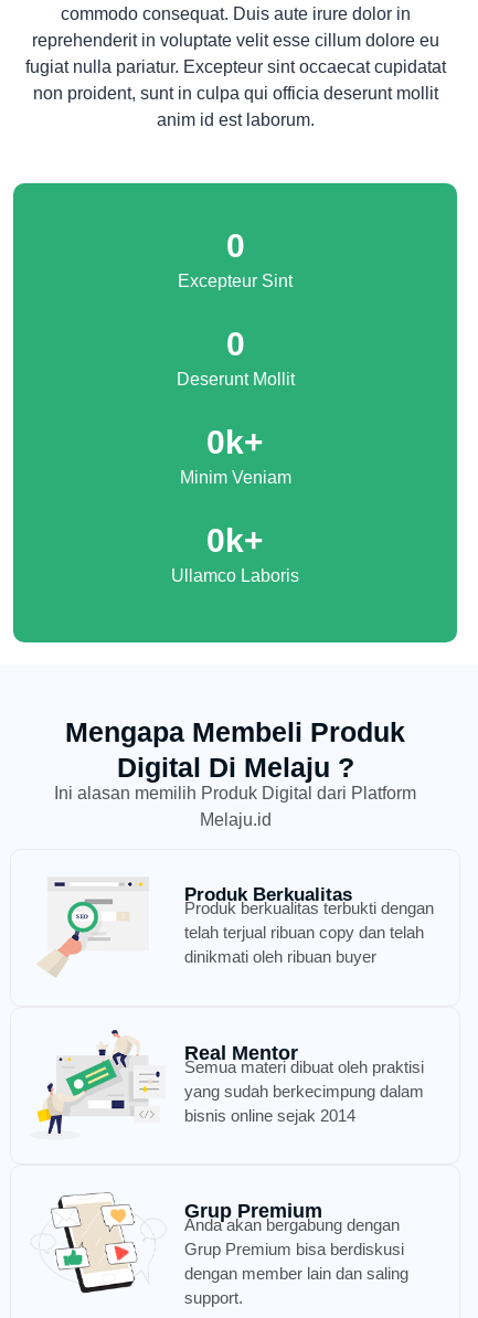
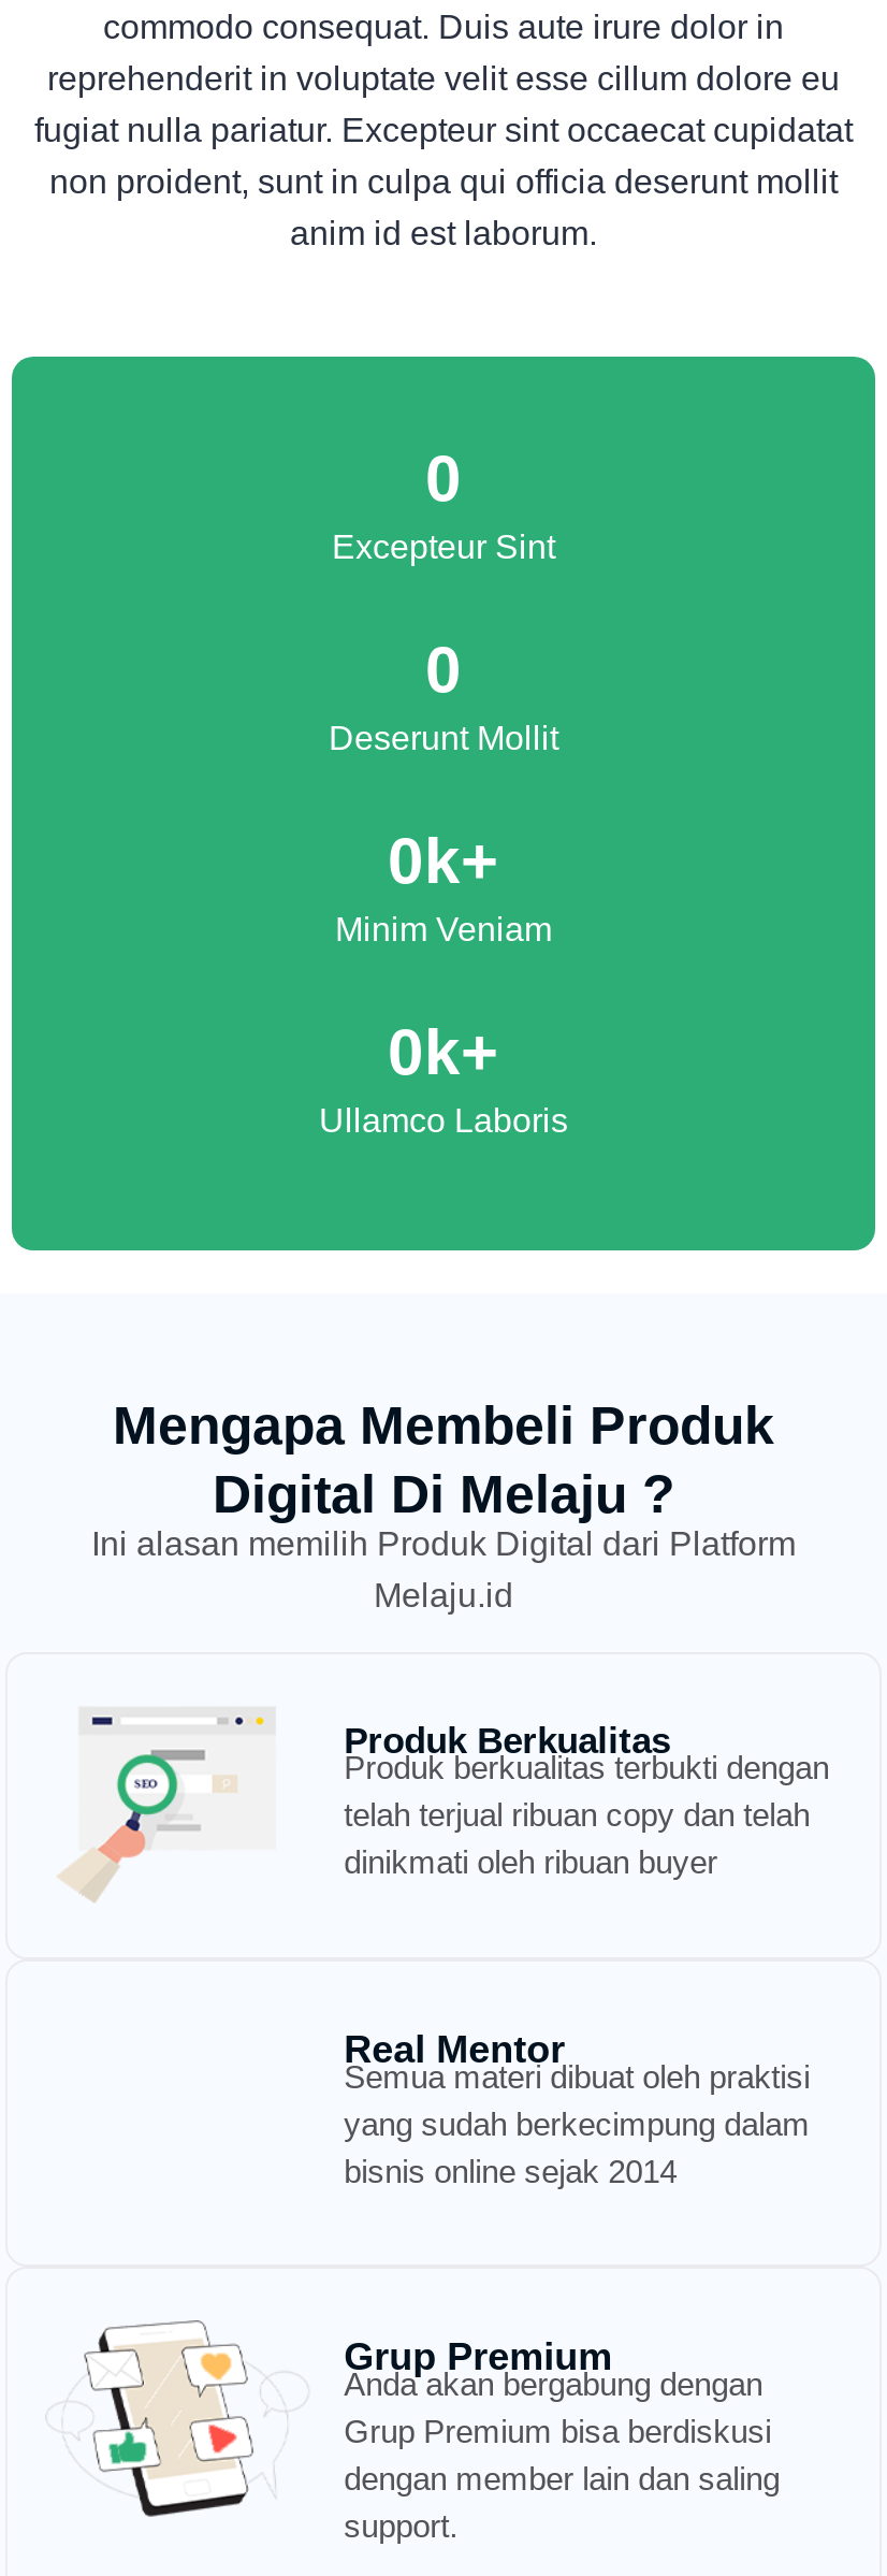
- [image]
